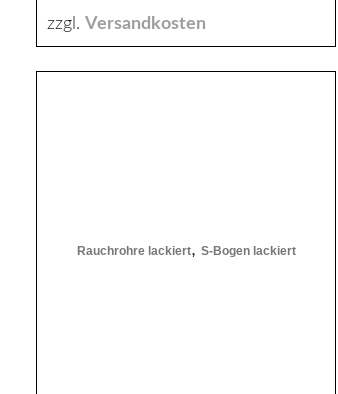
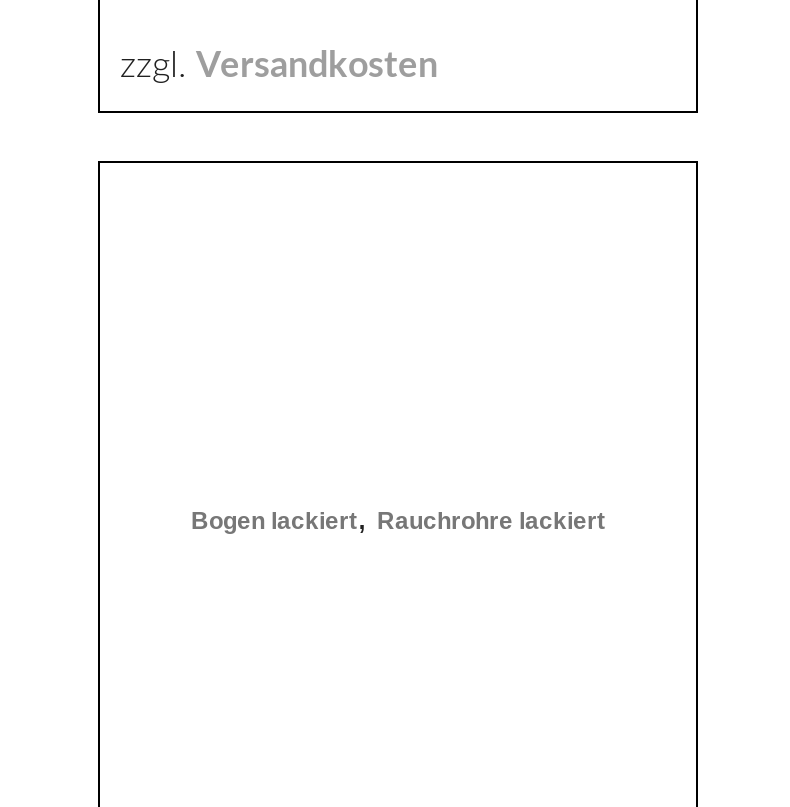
- Rauchrohre lackiert, S-Bogen lackiert
+ Bogen lackiert, Rauchrohre lackiert
